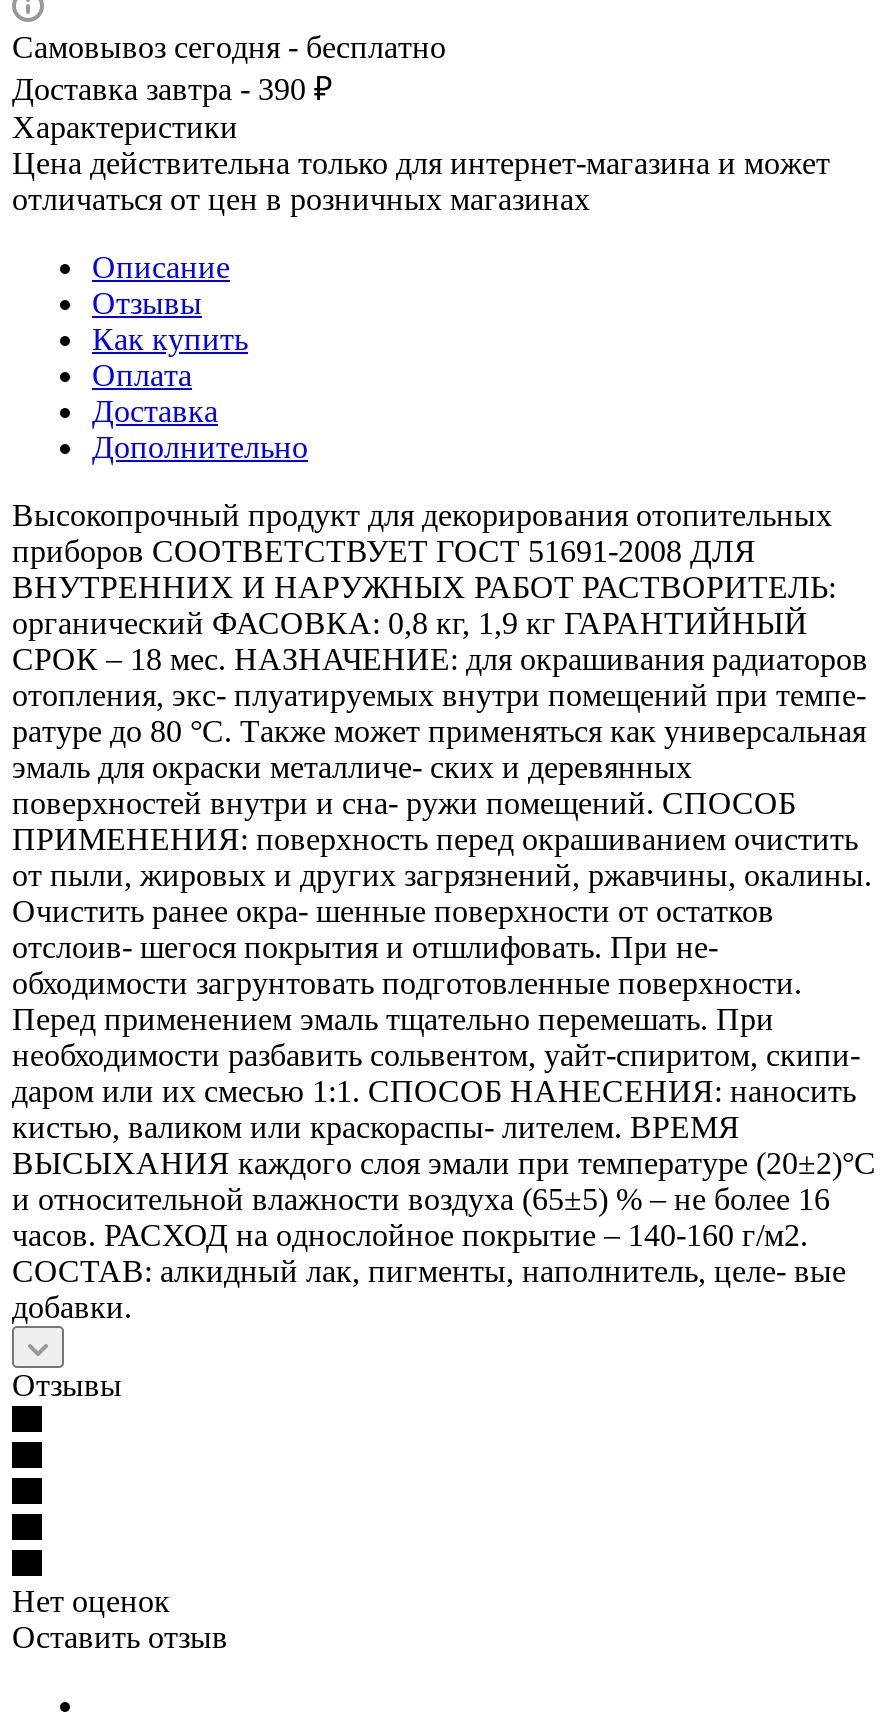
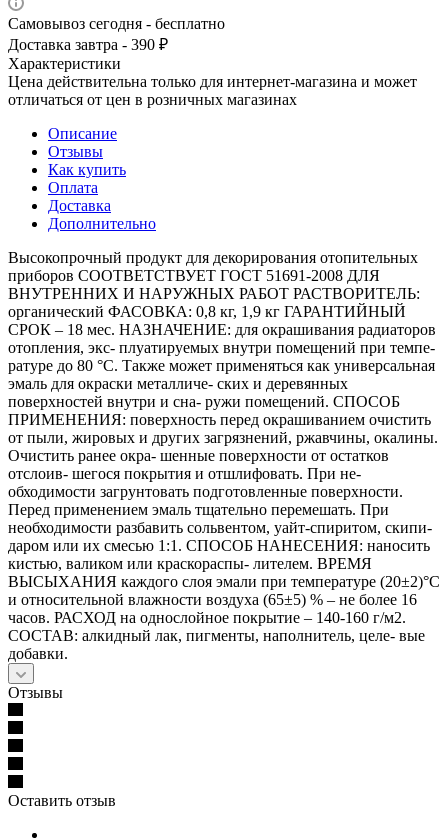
- Нет оценок
